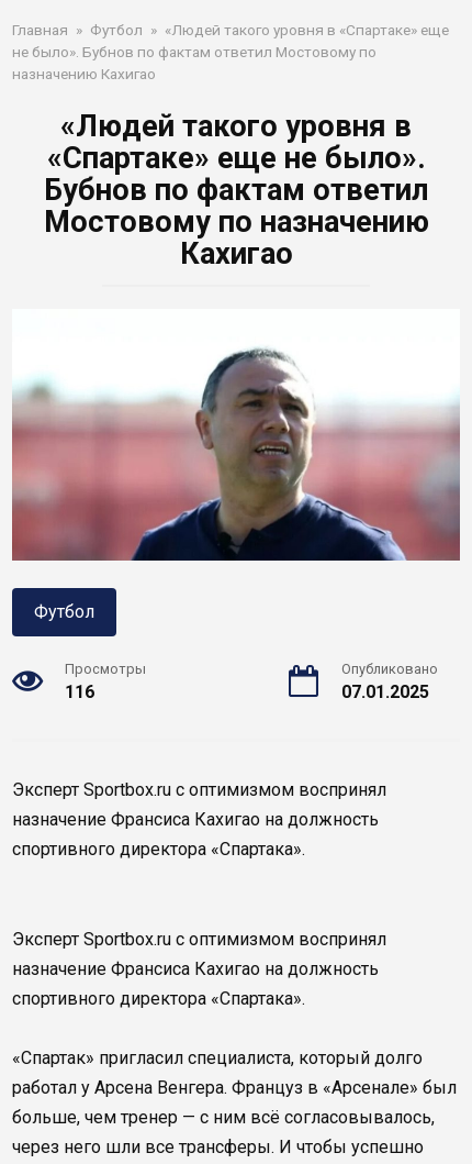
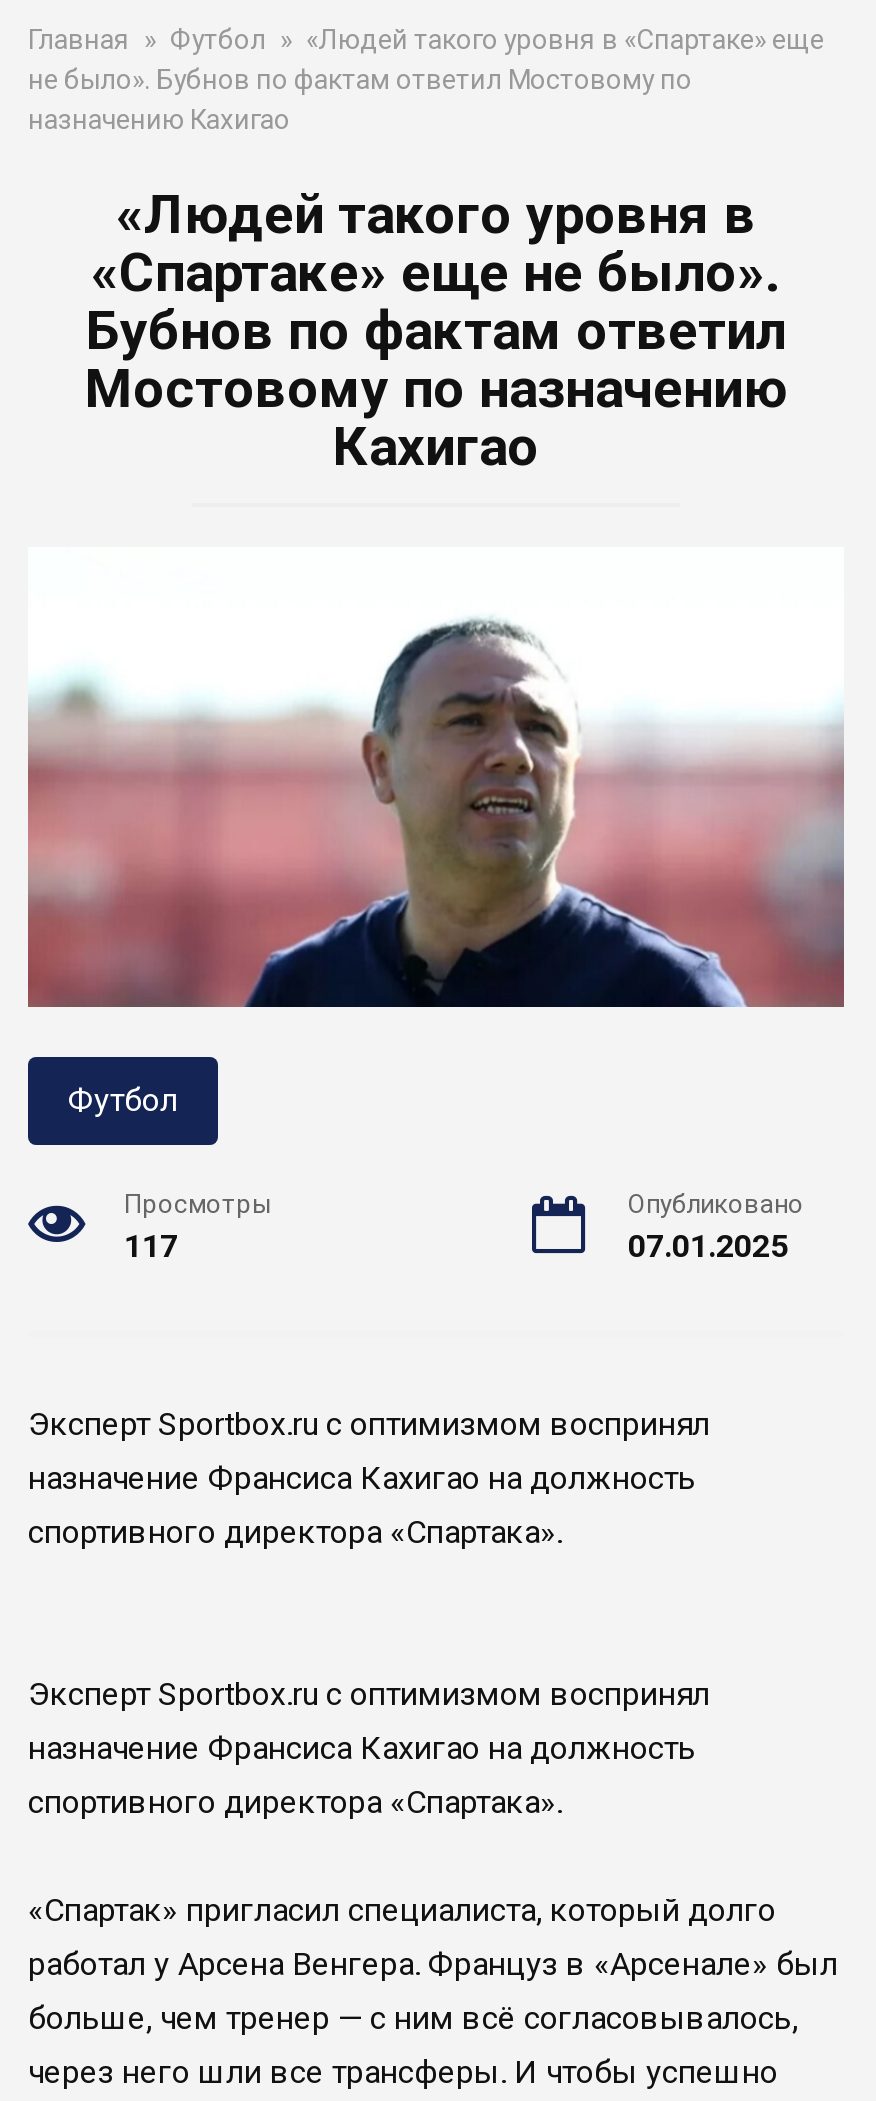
- 116
+ 117
